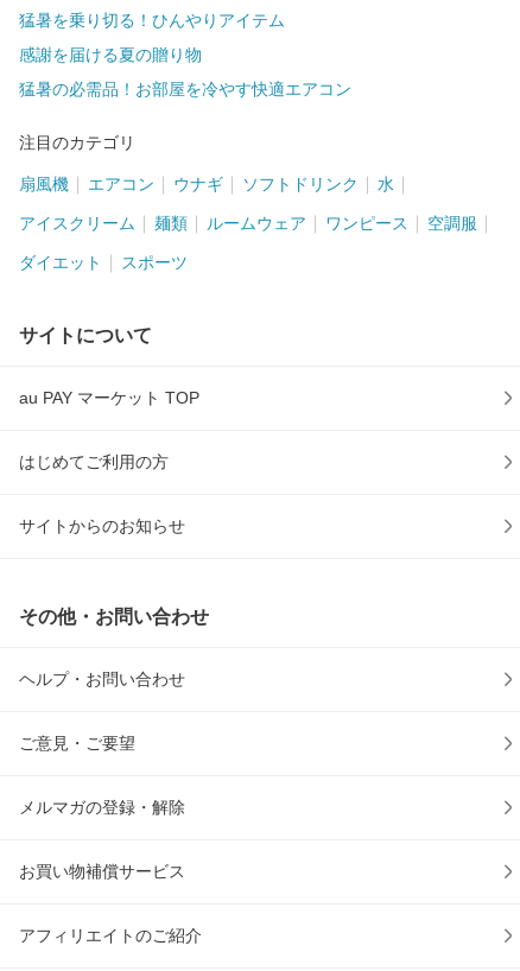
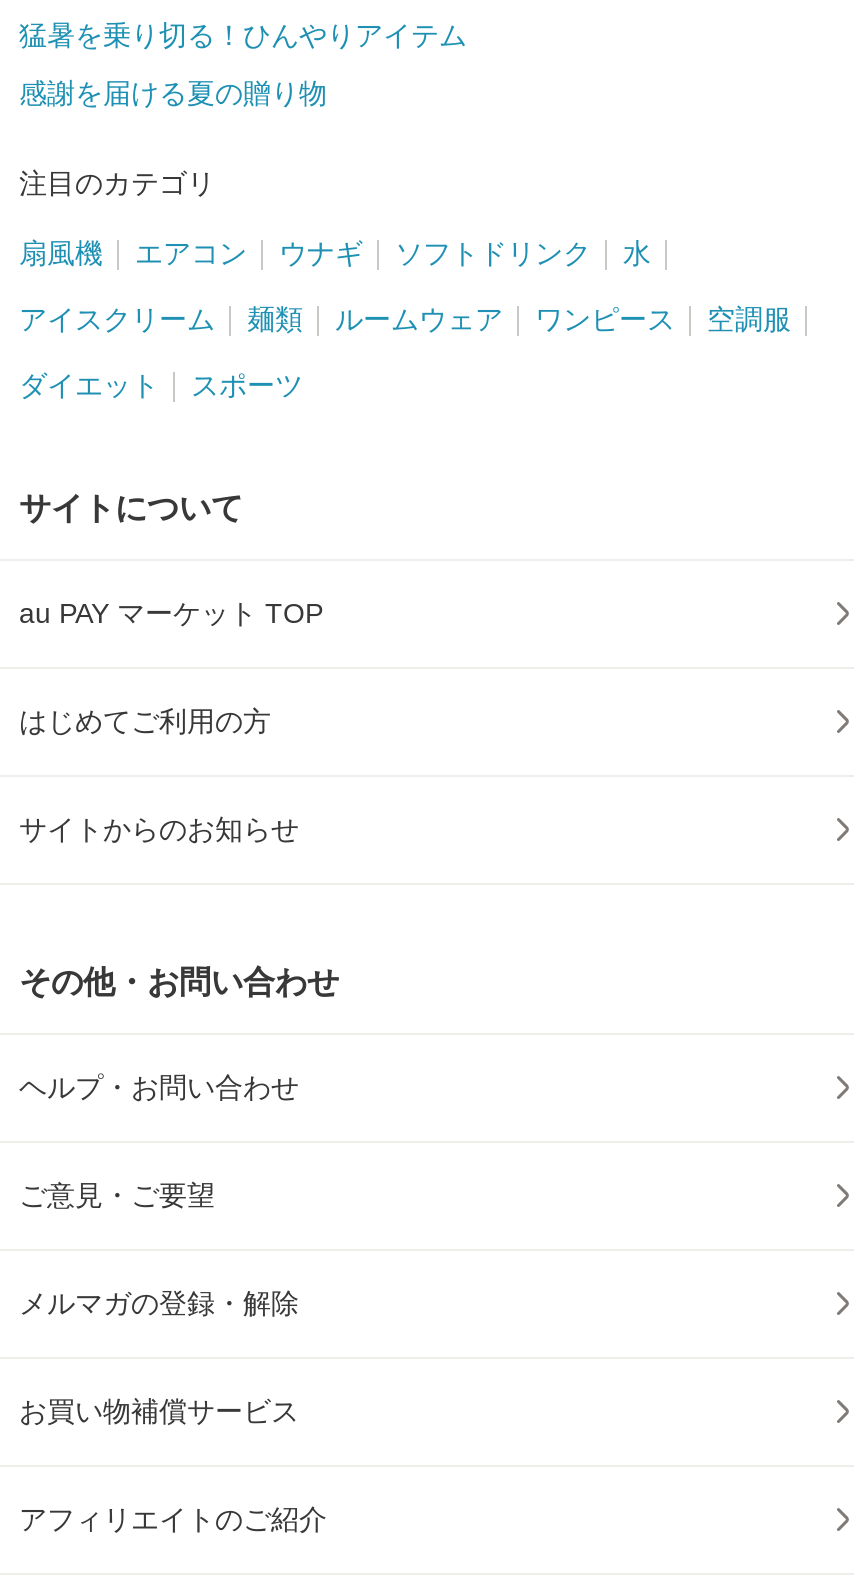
- 猛暑の必需品！お部屋を冷やす快適エアコン
